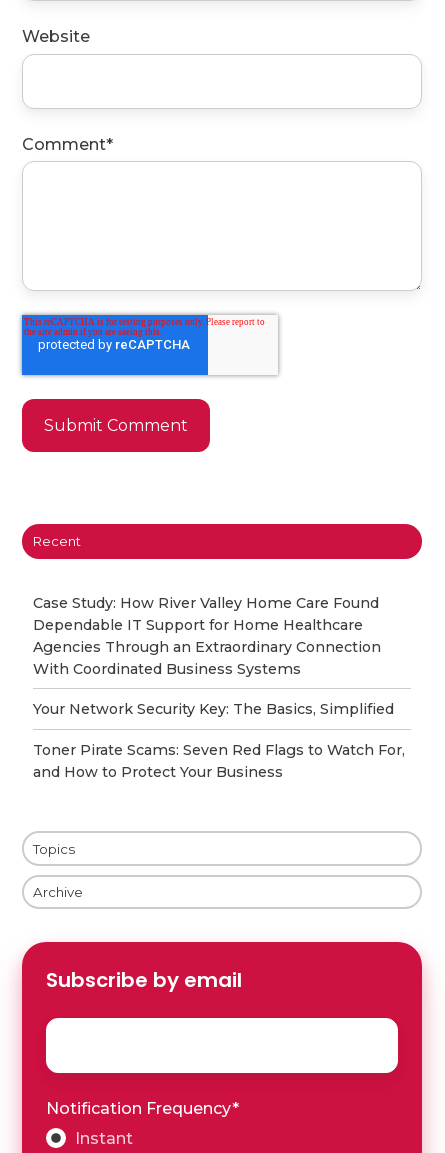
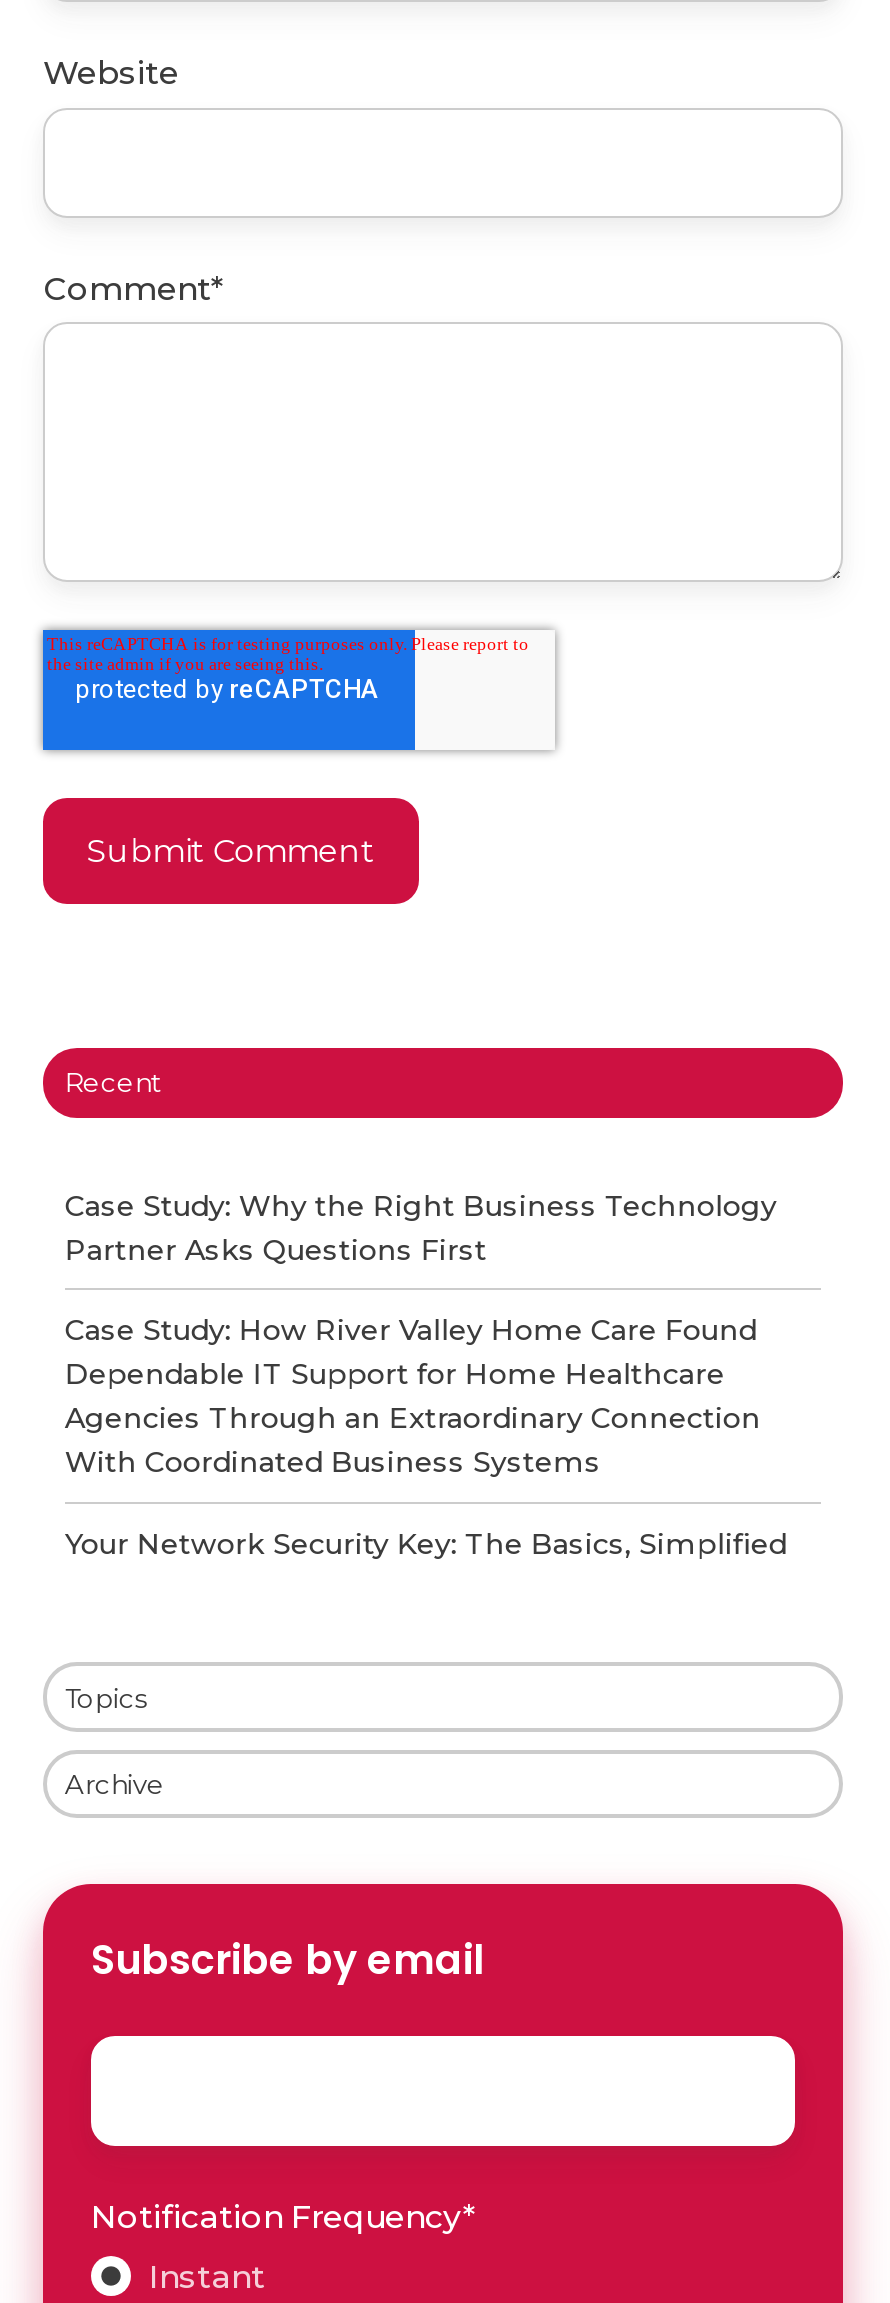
+ Case Study: Why the Right Business Technology
+ Partner Asks Questions First

moved down: Case Study: How River Valley Home Care Found | Dependable IT Support for Home Healthcare | Agencies Through an Extraordinary Connection | With Coordinated Business Systems | Your Network Security Key: The Basics, Simplified

- Toner Pirate Scams: Seven Red Flags to Watch For,
- and How to Protect Your Business
